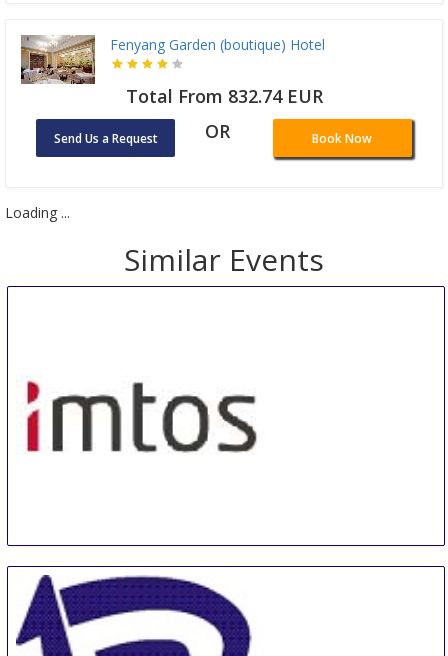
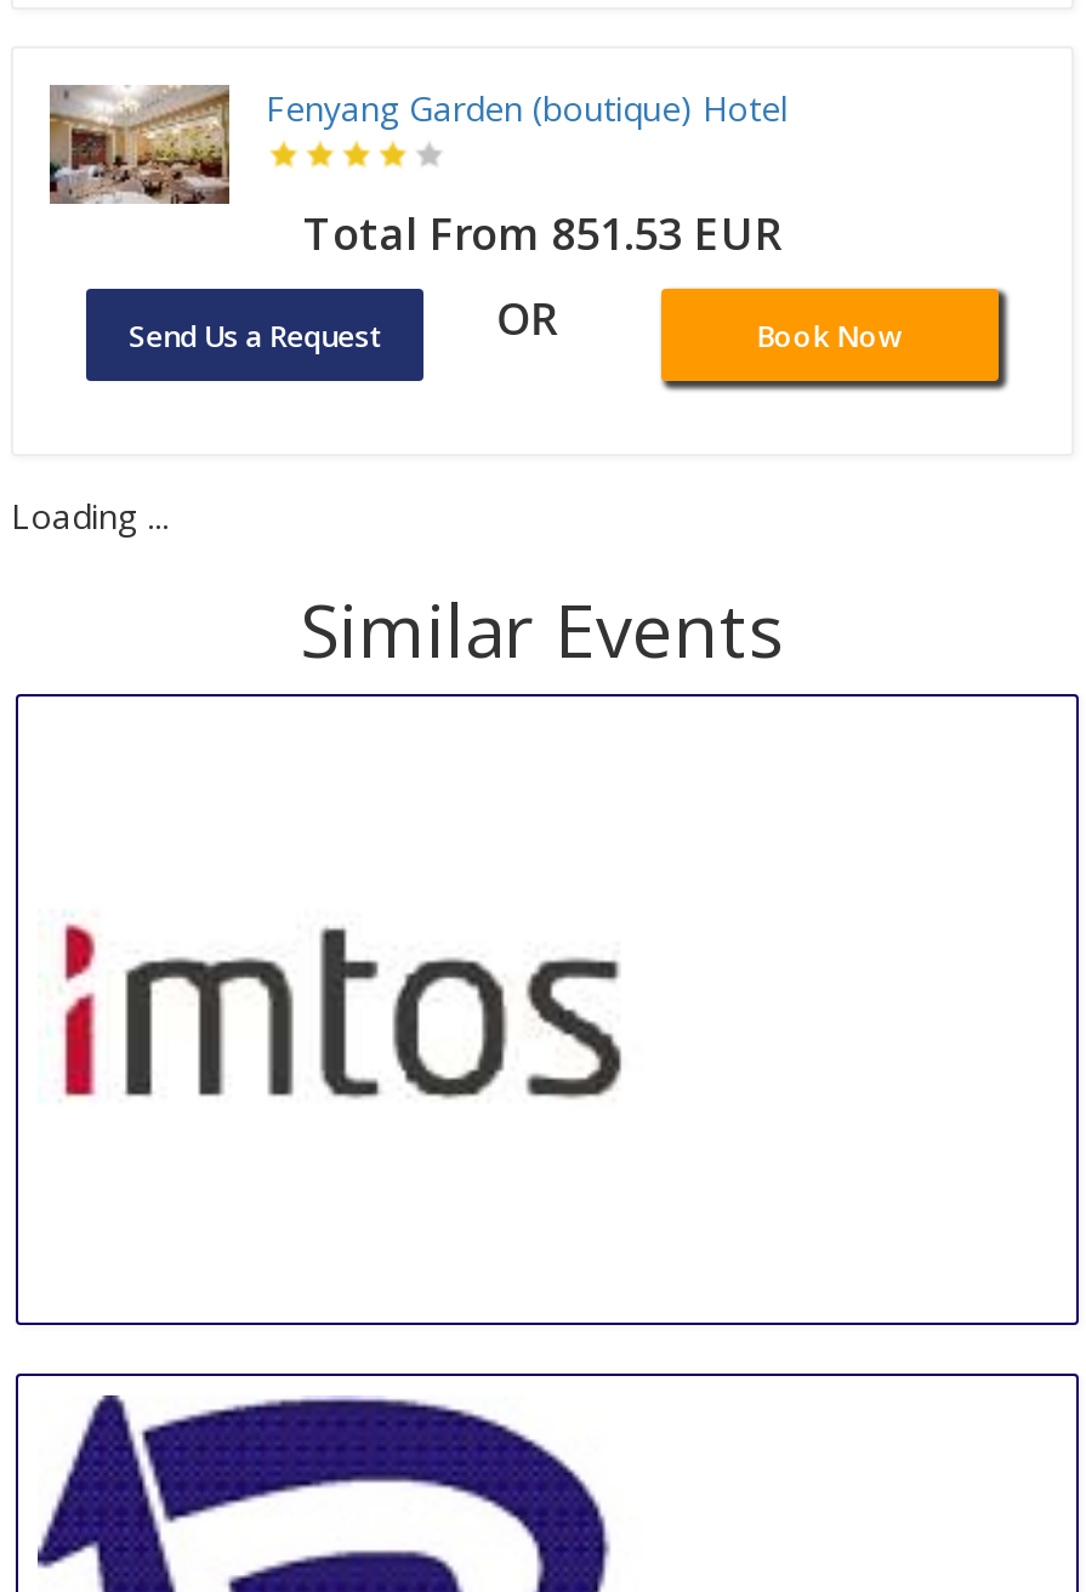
- Total From 832.74 EUR
+ Total From 851.53 EUR
